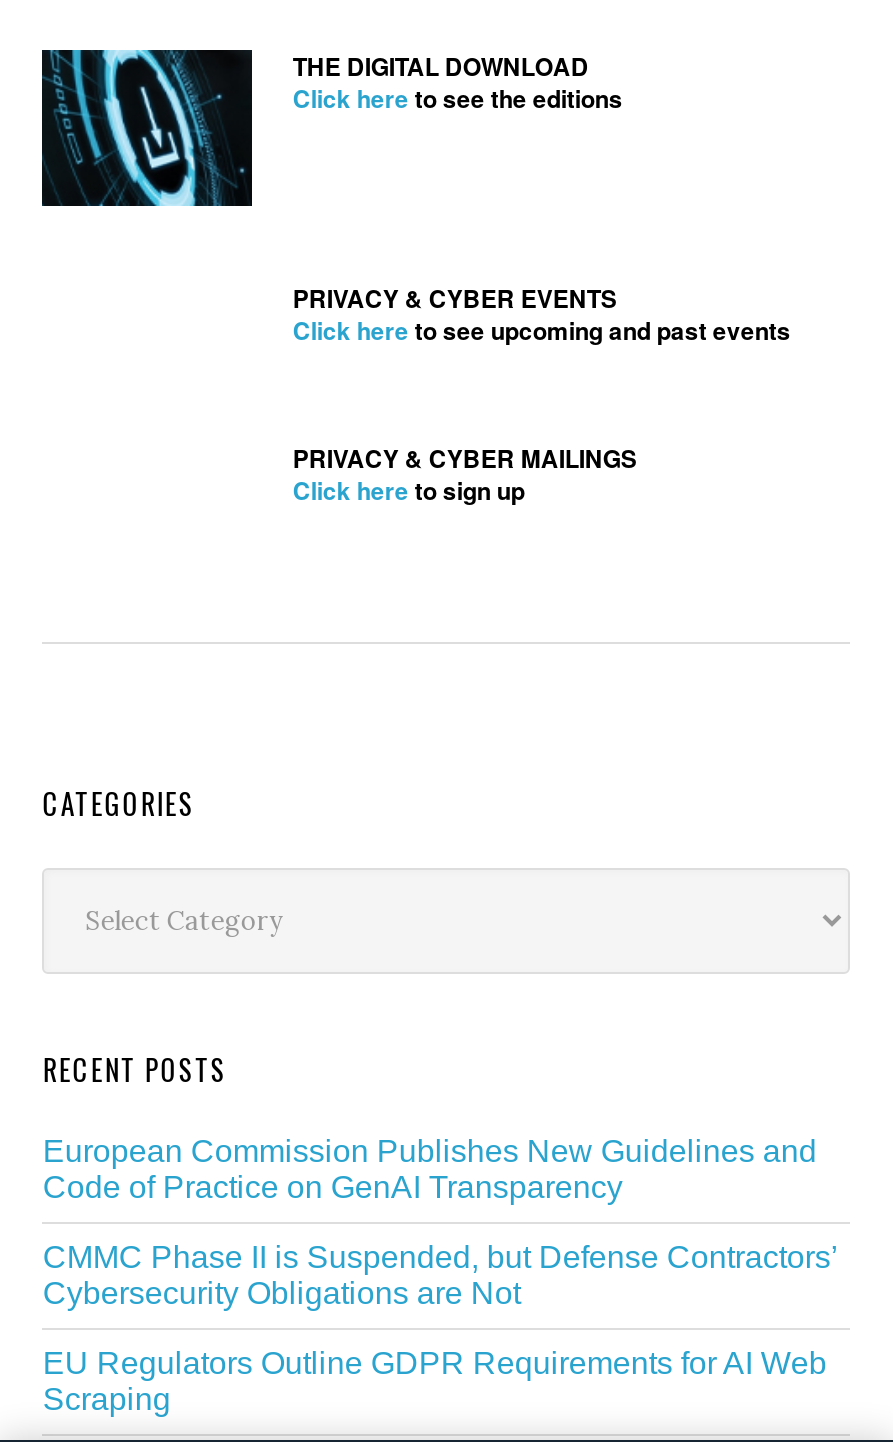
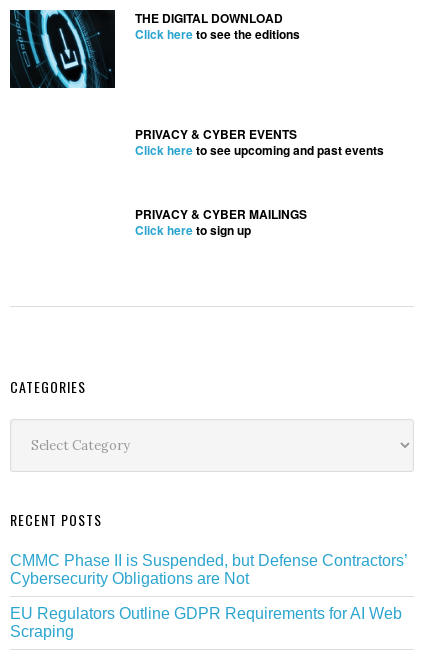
- European Commission Publishes New Guidelines and
- Code of Practice on GenAI Transparency
